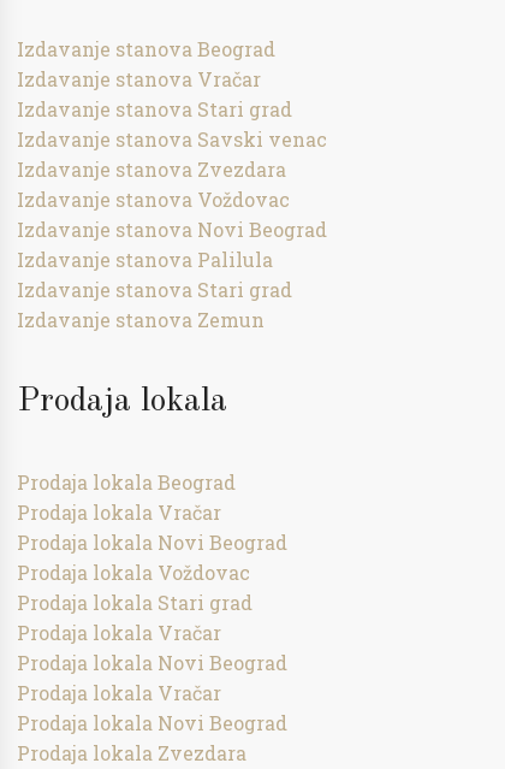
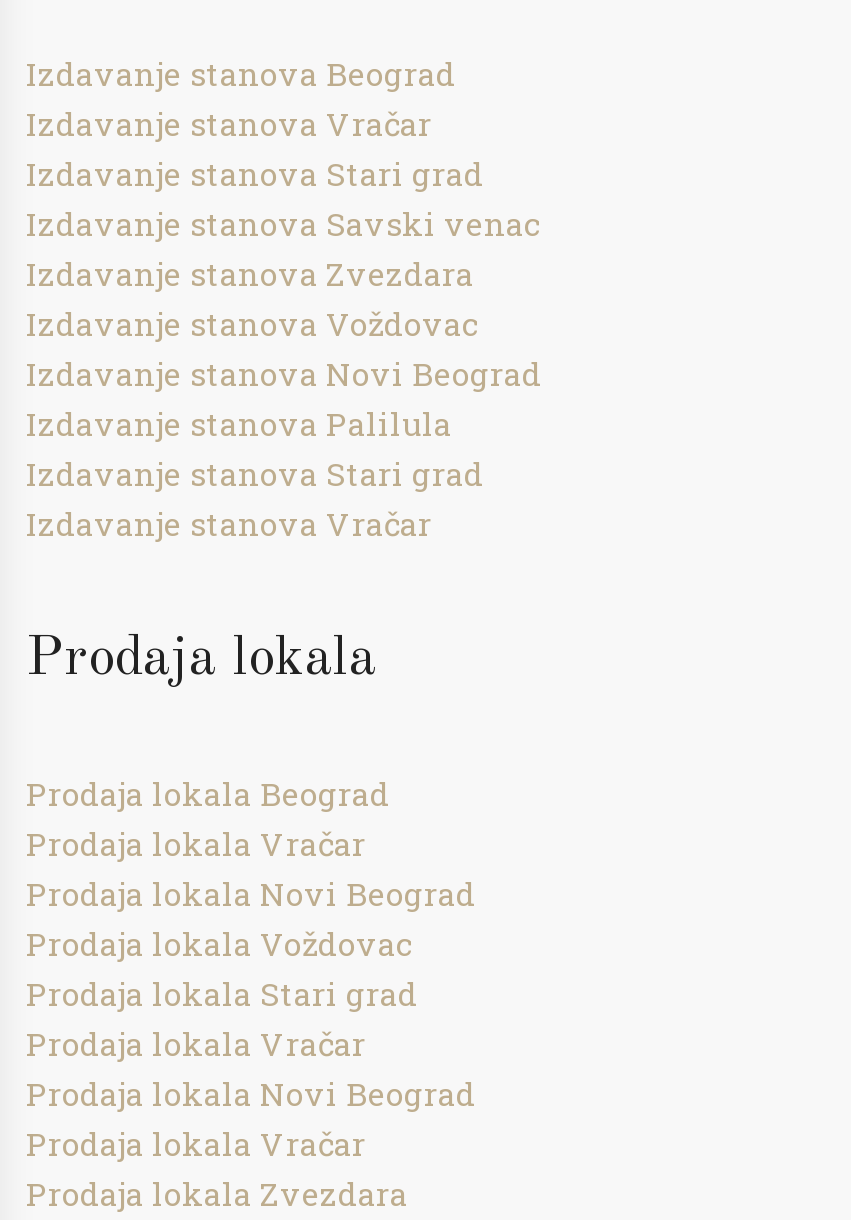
- Izdavanje stanova Zemun
+ Izdavanje stanova Vračar

- Prodaja lokala Novi Beograd
